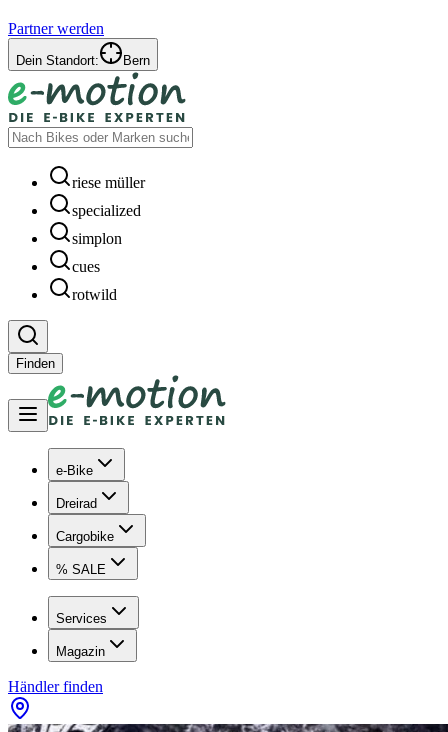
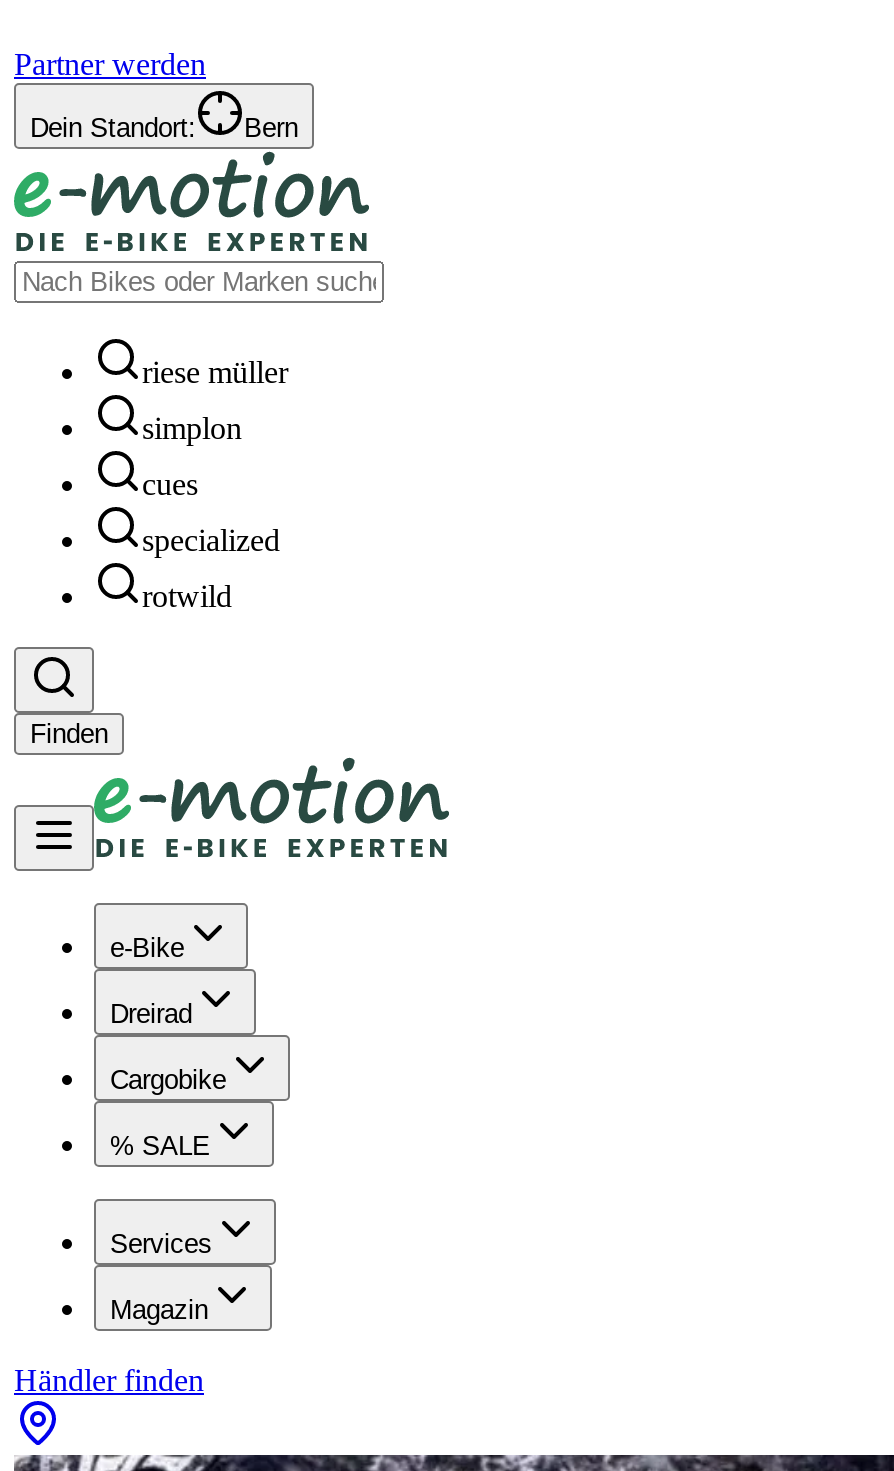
moved down: specialized

moved up: simplon | cues
